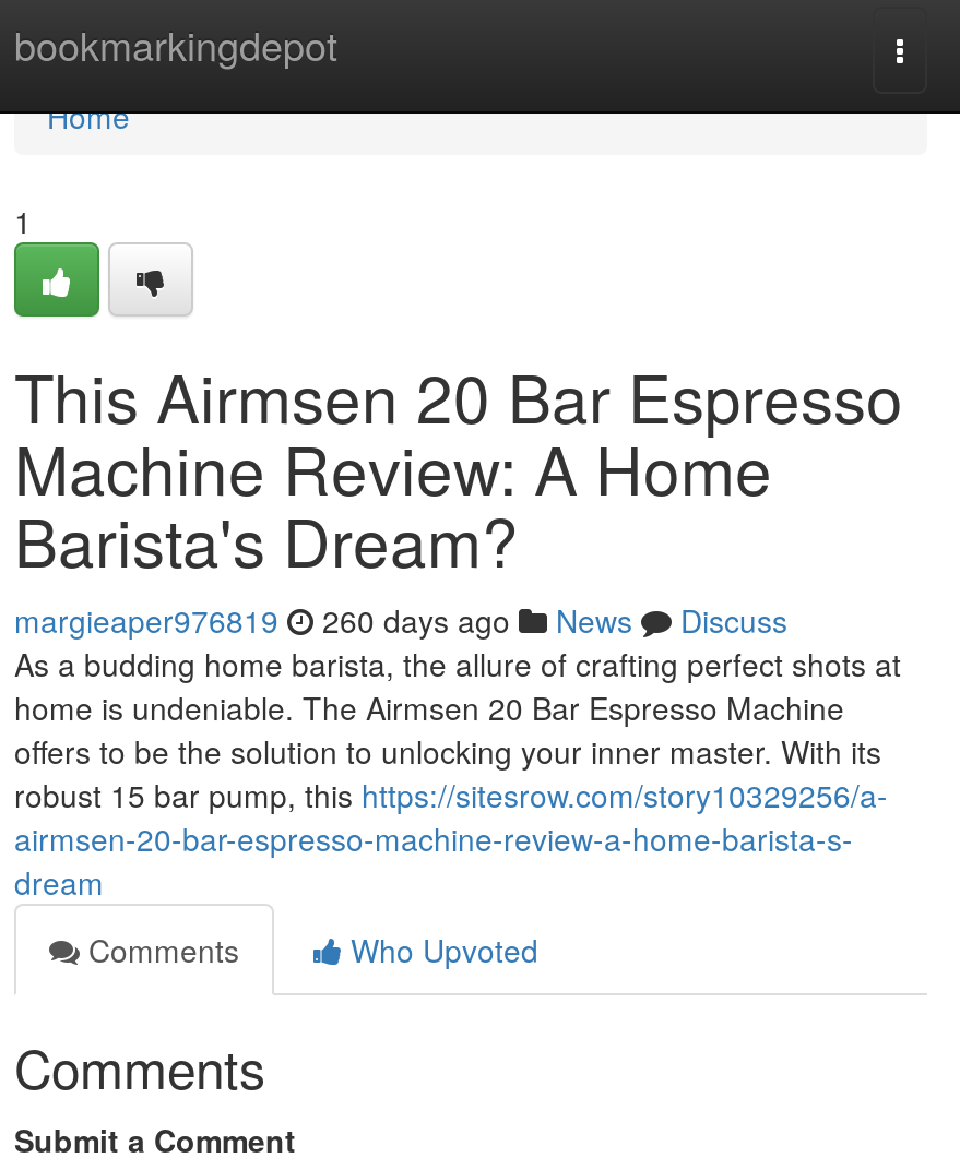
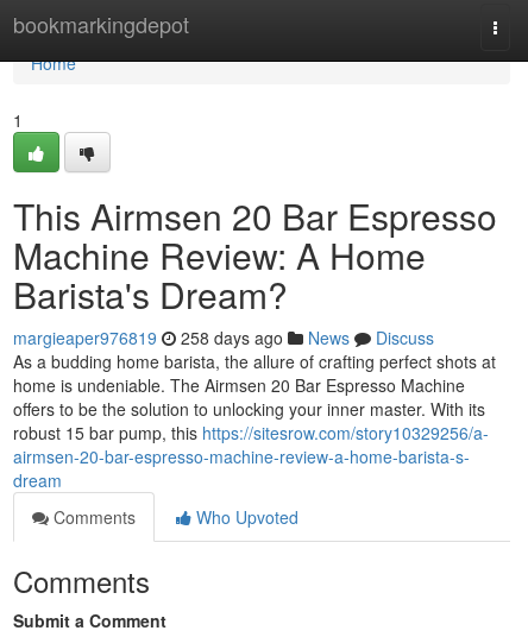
- margieaper976819 260 days ago News Discuss
+ margieaper976819 258 days ago News Discuss
